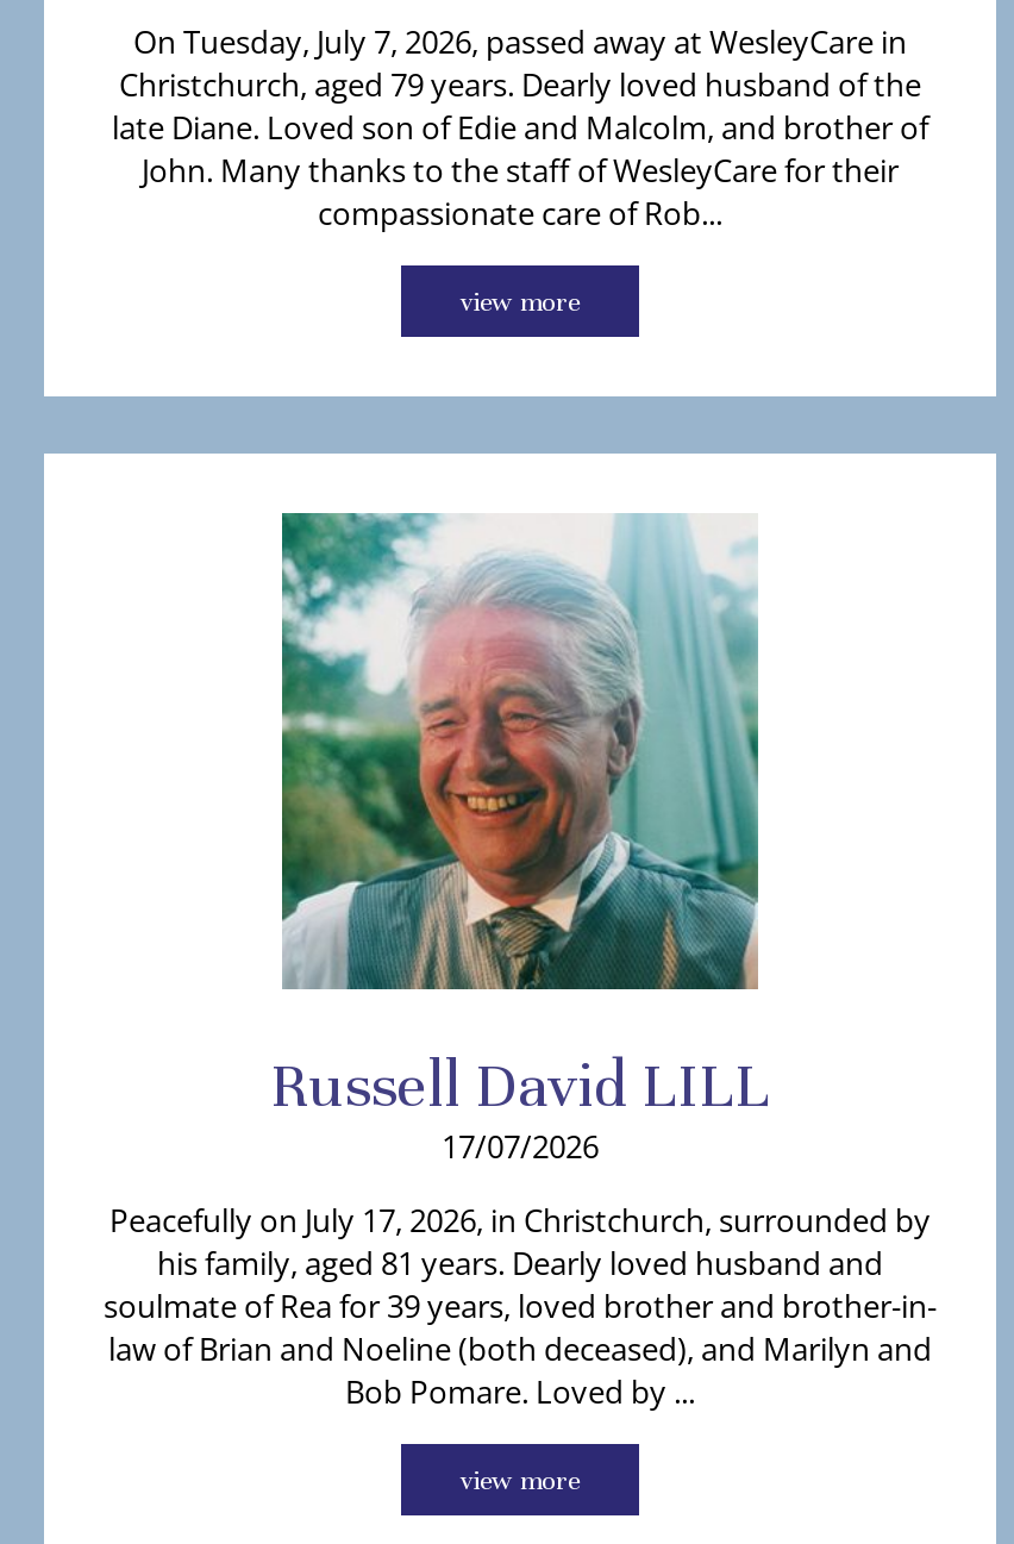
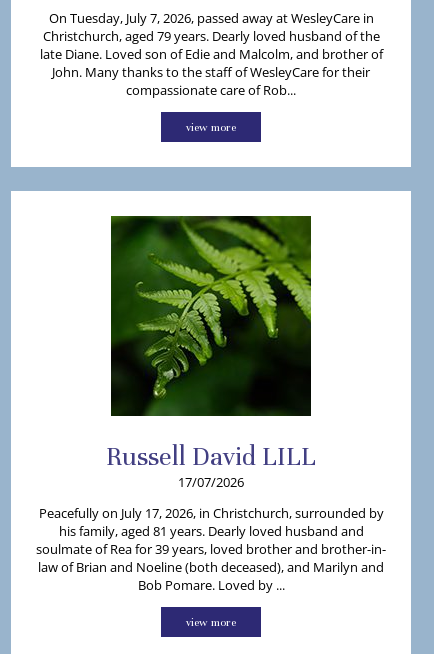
- [image]
+ [image]
